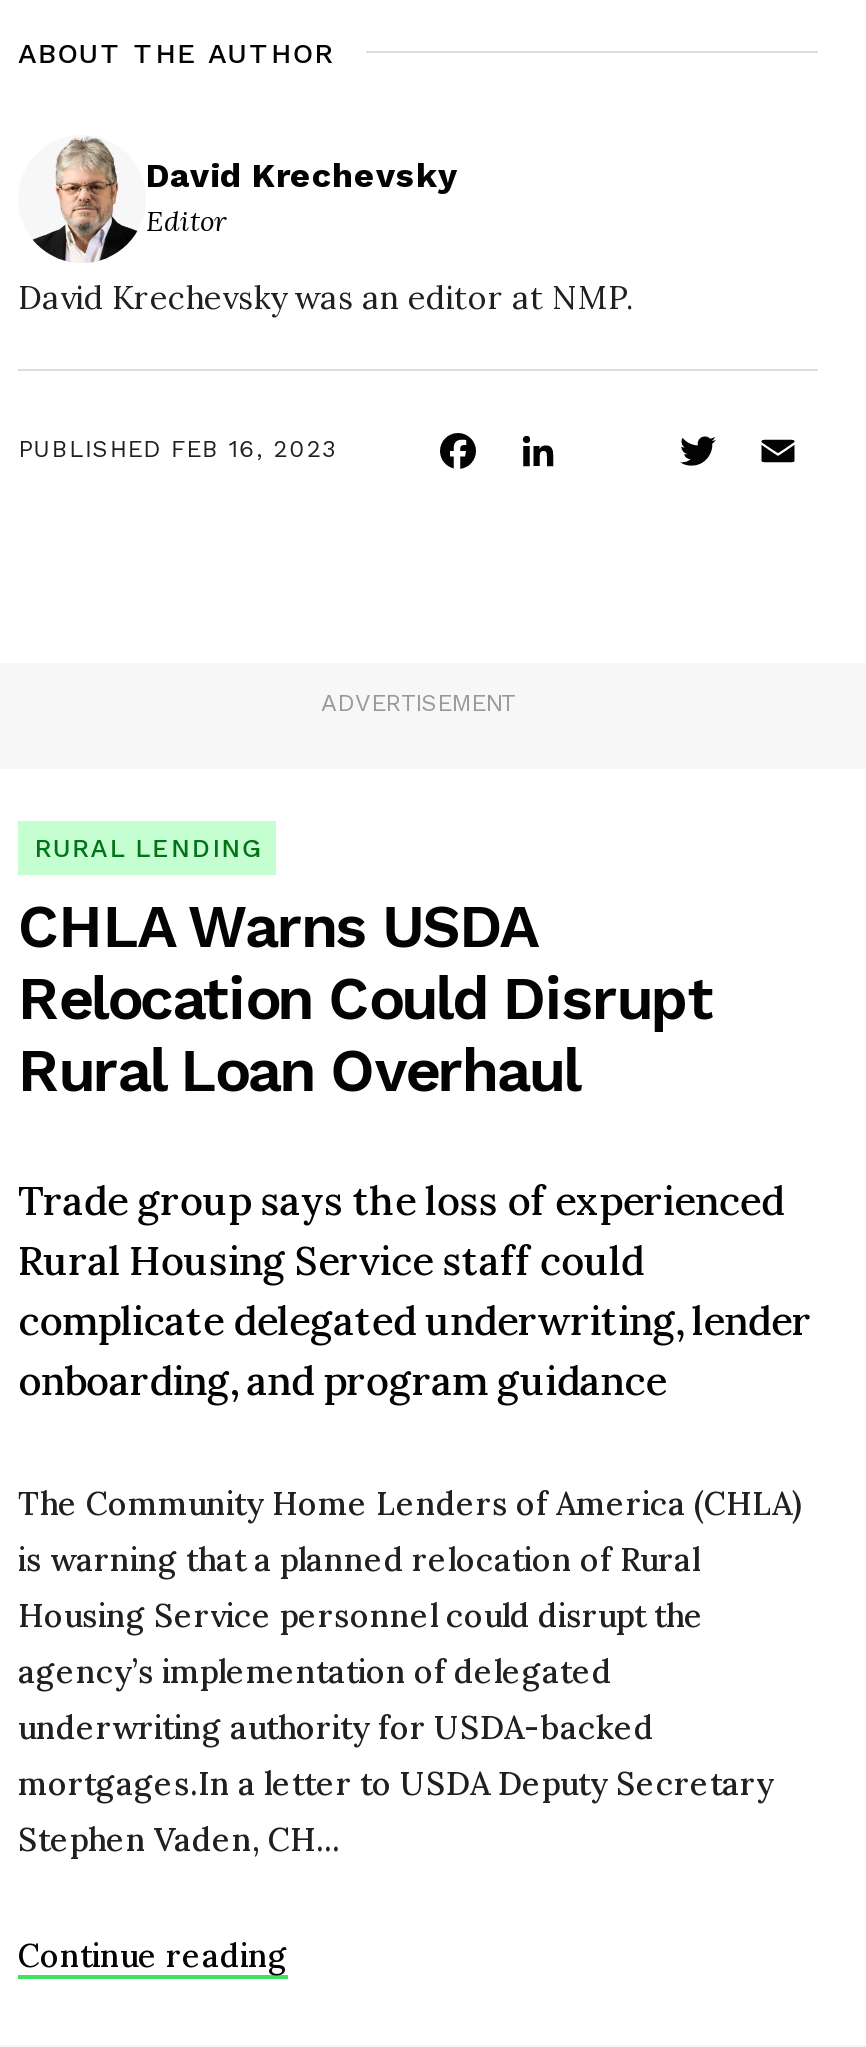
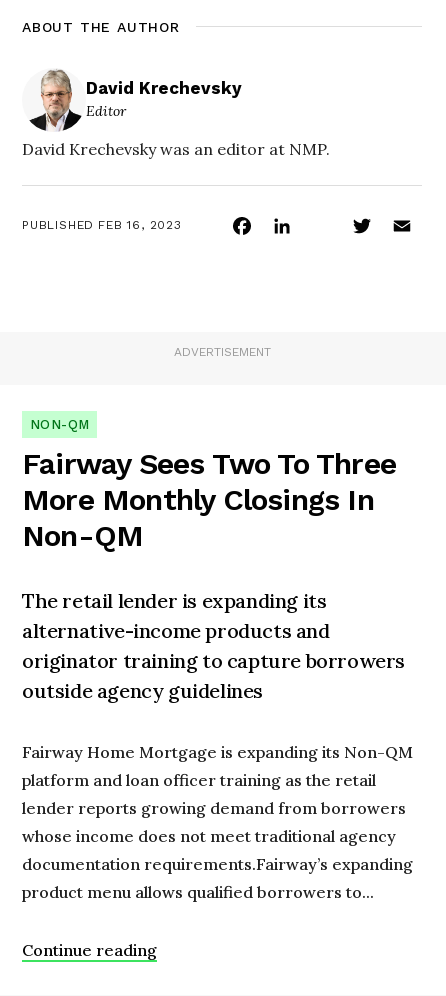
- RURAL LENDING
- CHLA Warns USDA
- Relocation Could Disrupt
- Rural Loan Overhaul
+ NON-QM
+ Fairway Sees Two To Three
+ More Monthly Closings In
+ Non-QM

- Trade group says the loss of experienced
- Rural Housing Service staff could
- complicate delegated underwriting, lender
- onboarding, and program guidance
+ The retail lender is expanding its
+ alternative-income products and
+ originator training to capture borrowers
+ outside agency guidelines

- The Community Home Lenders of America (CHLA)
- is warning that a planned relocation of Rural
- Housing Service personnel could disrupt the
- agency’s implementation of delegated
- underwriting authority for USDA-backed
- mortgages.In a letter to USDA Deputy Secretary
- Stephen Vaden, CH...
+ Fairway Home Mortgage is expanding its Non-QM
+ platform and loan officer training as the retail
+ lender reports growing demand from borrowers
+ whose income does not meet traditional agency
+ documentation requirements.Fairway’s expanding
+ product menu allows qualified borrowers to...
